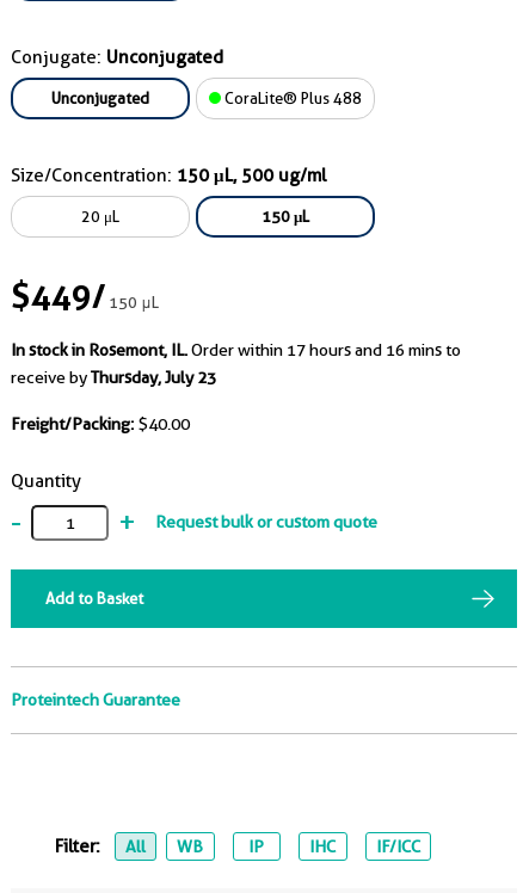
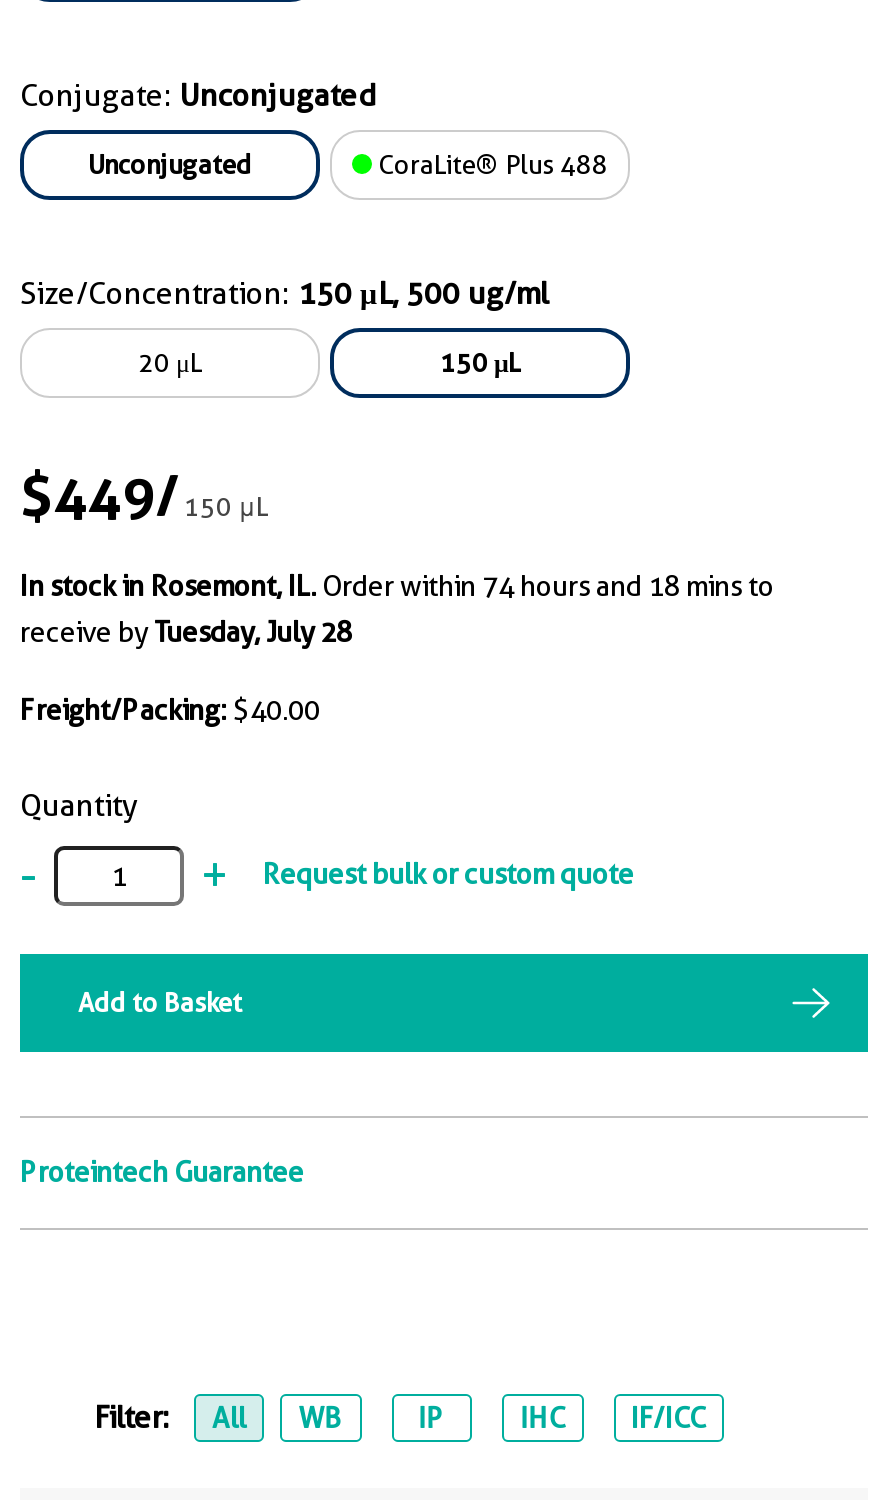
- In stock in Rosemont, IL. Order within 17 hours and 16 mins to
+ In stock in Rosemont, IL. Order within 74 hours and 18 mins to

- receive by Thursday, July 23
+ receive by Tuesday, July 28
